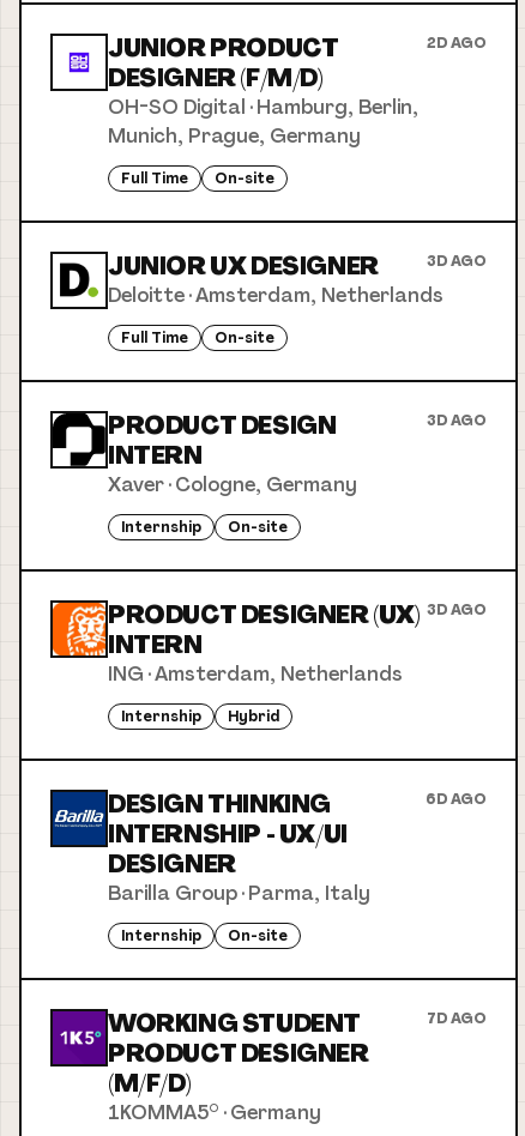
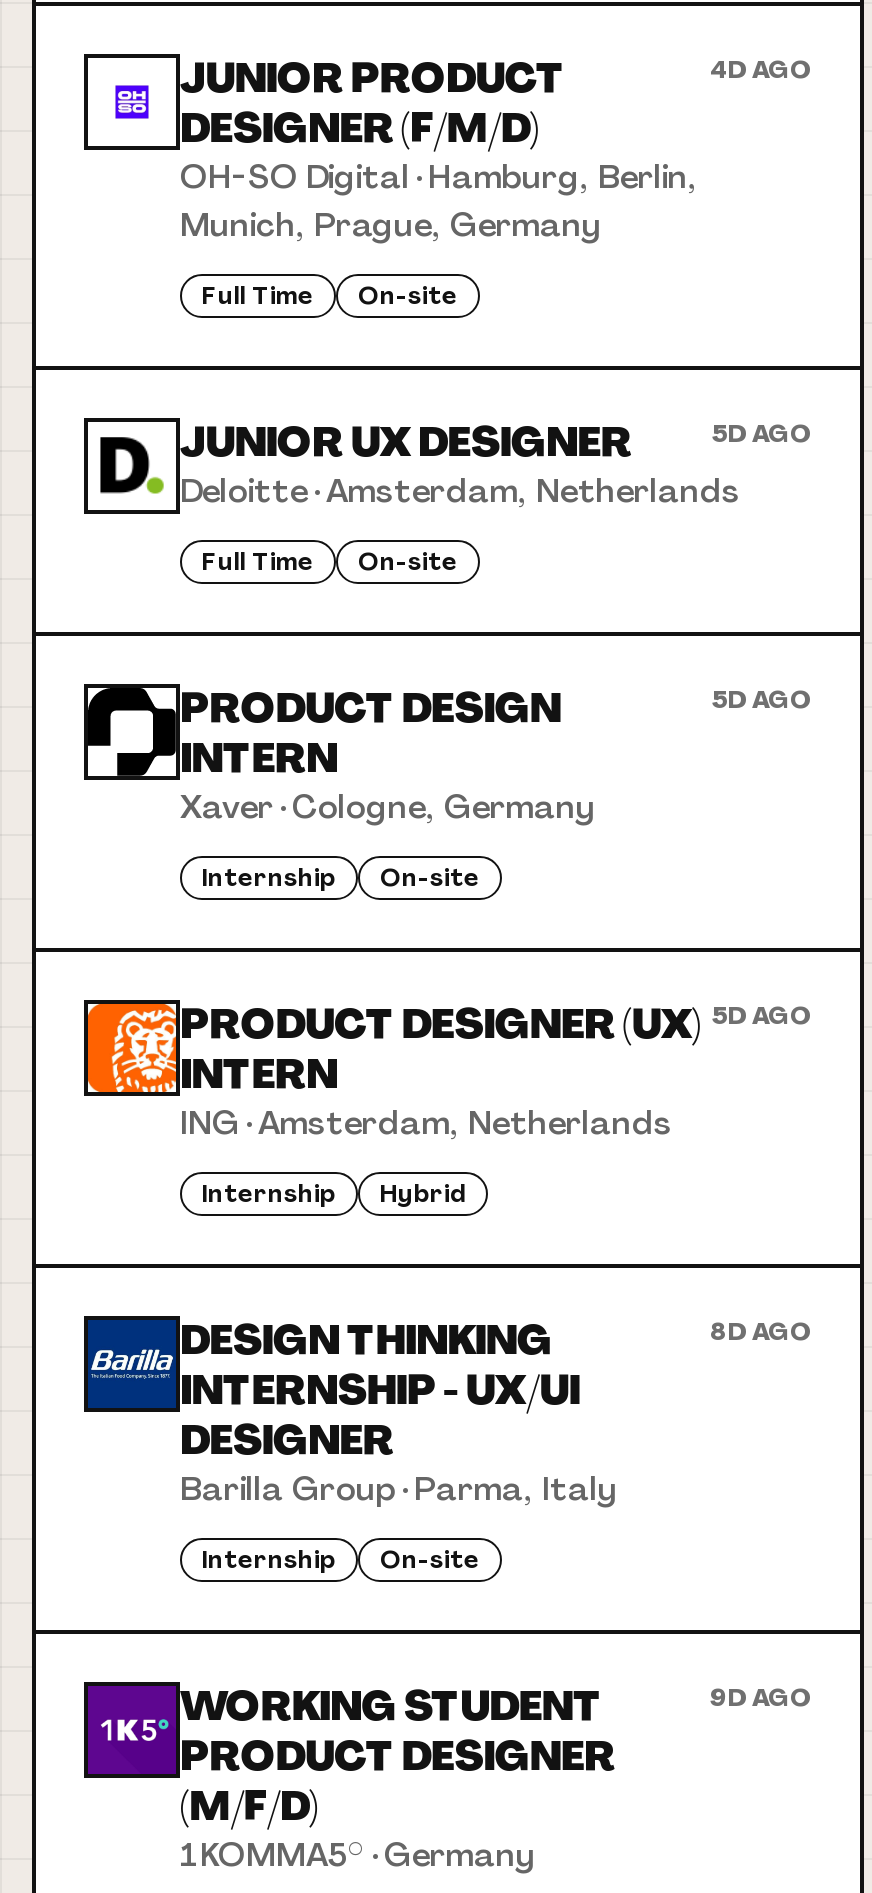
- 2D AGO
+ 4D AGO

- 3D AGO
+ 5D AGO

- 3D AGO
+ 5D AGO

- PRODUCT DESIGNER (UX) 3D AGO
+ PRODUCT DESIGNER (UX) 5D AGO

- 6D AGO
+ 8D AGO

- 7D AGO
+ 9D AGO
